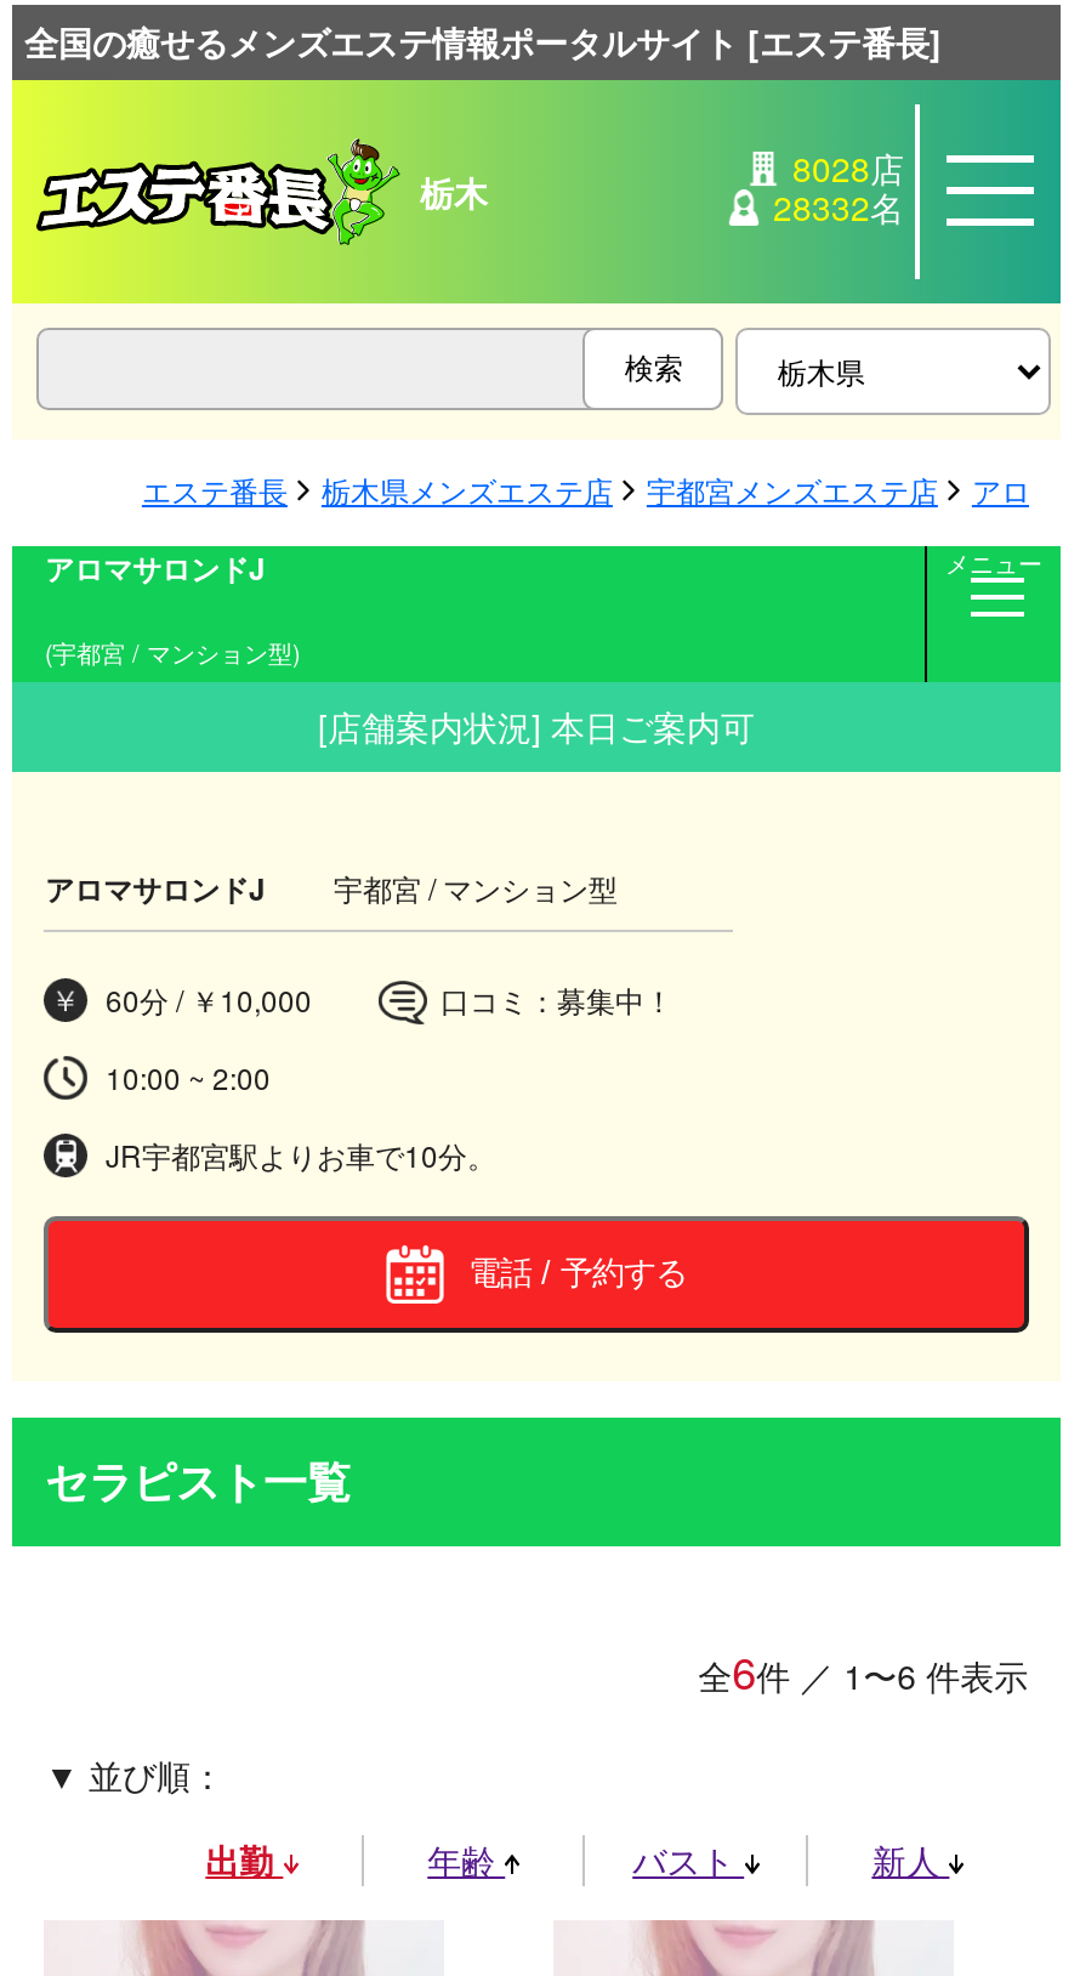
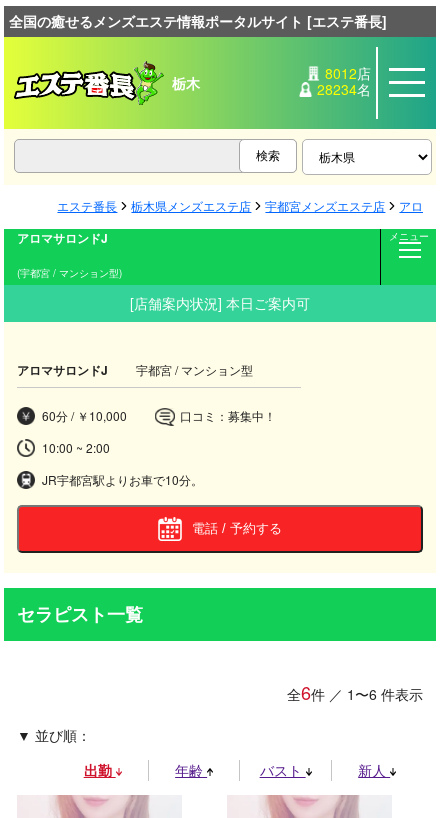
- 8028店
+ 8012店

- 28332名
+ 28234名
